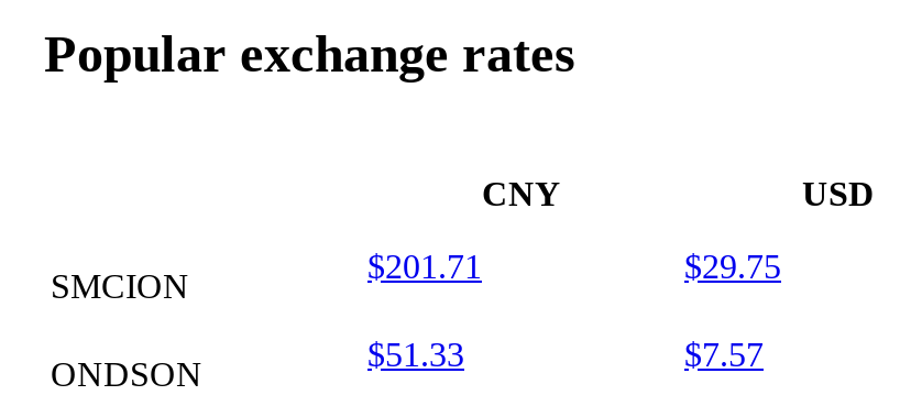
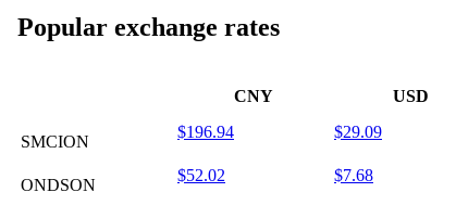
- $201.71
+ $196.94

- $29.75
+ $29.09

- $51.33
+ $52.02

- $7.57
+ $7.68
